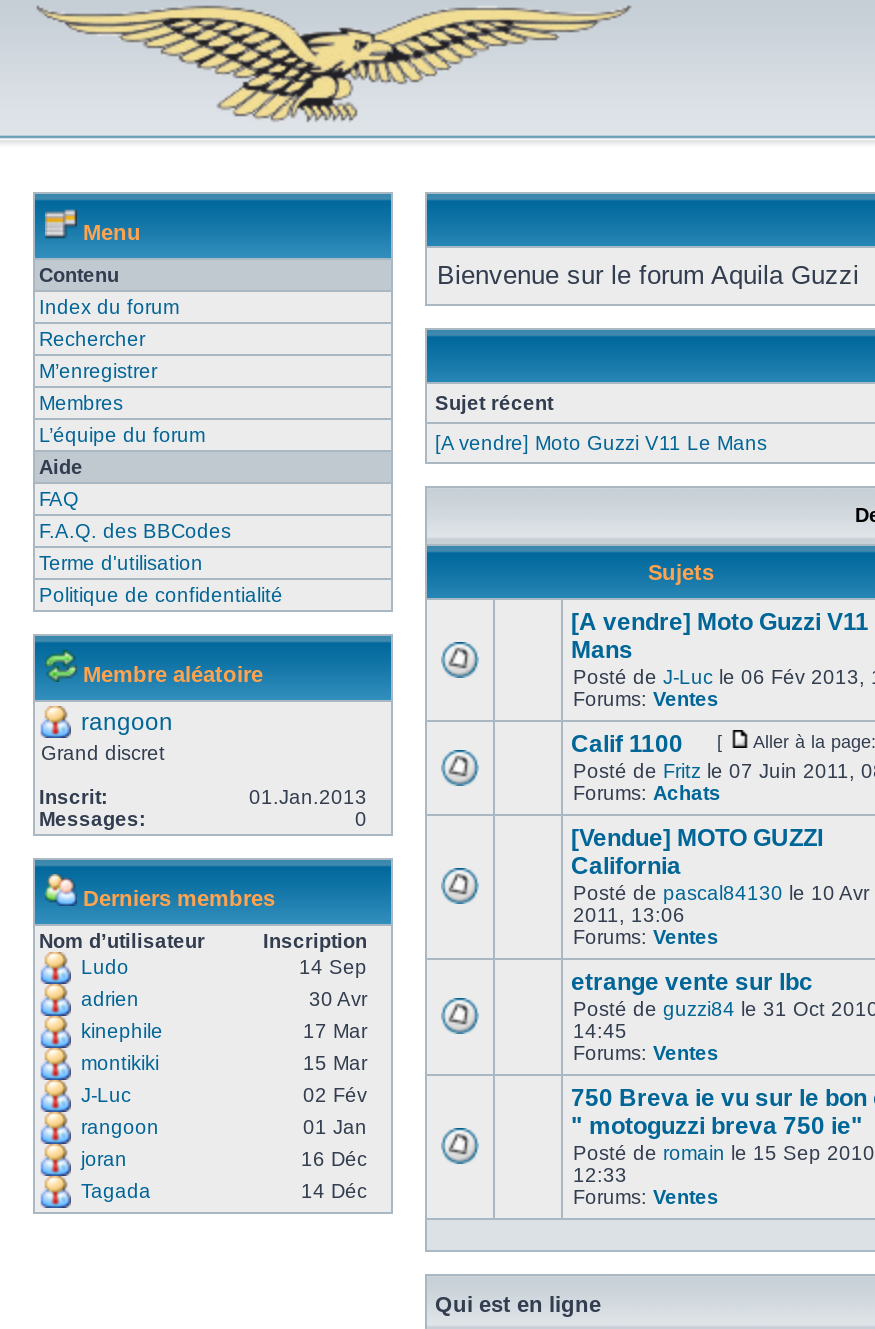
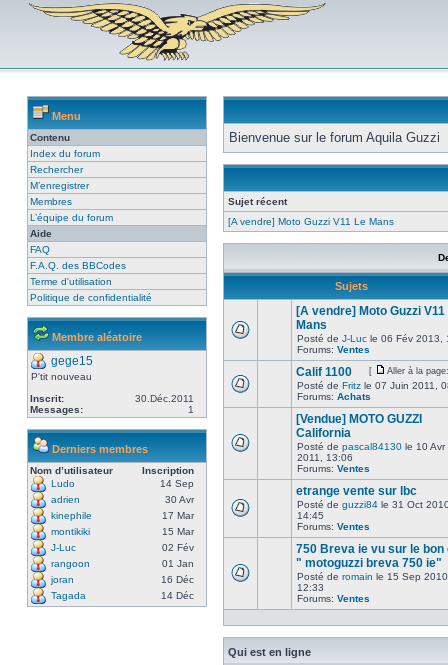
- rangoon
- Grand discret
+ gege15
+ P'tit nouveau

- 01.Jan.2013
+ 30.Déc.2011

- 0
+ 1
